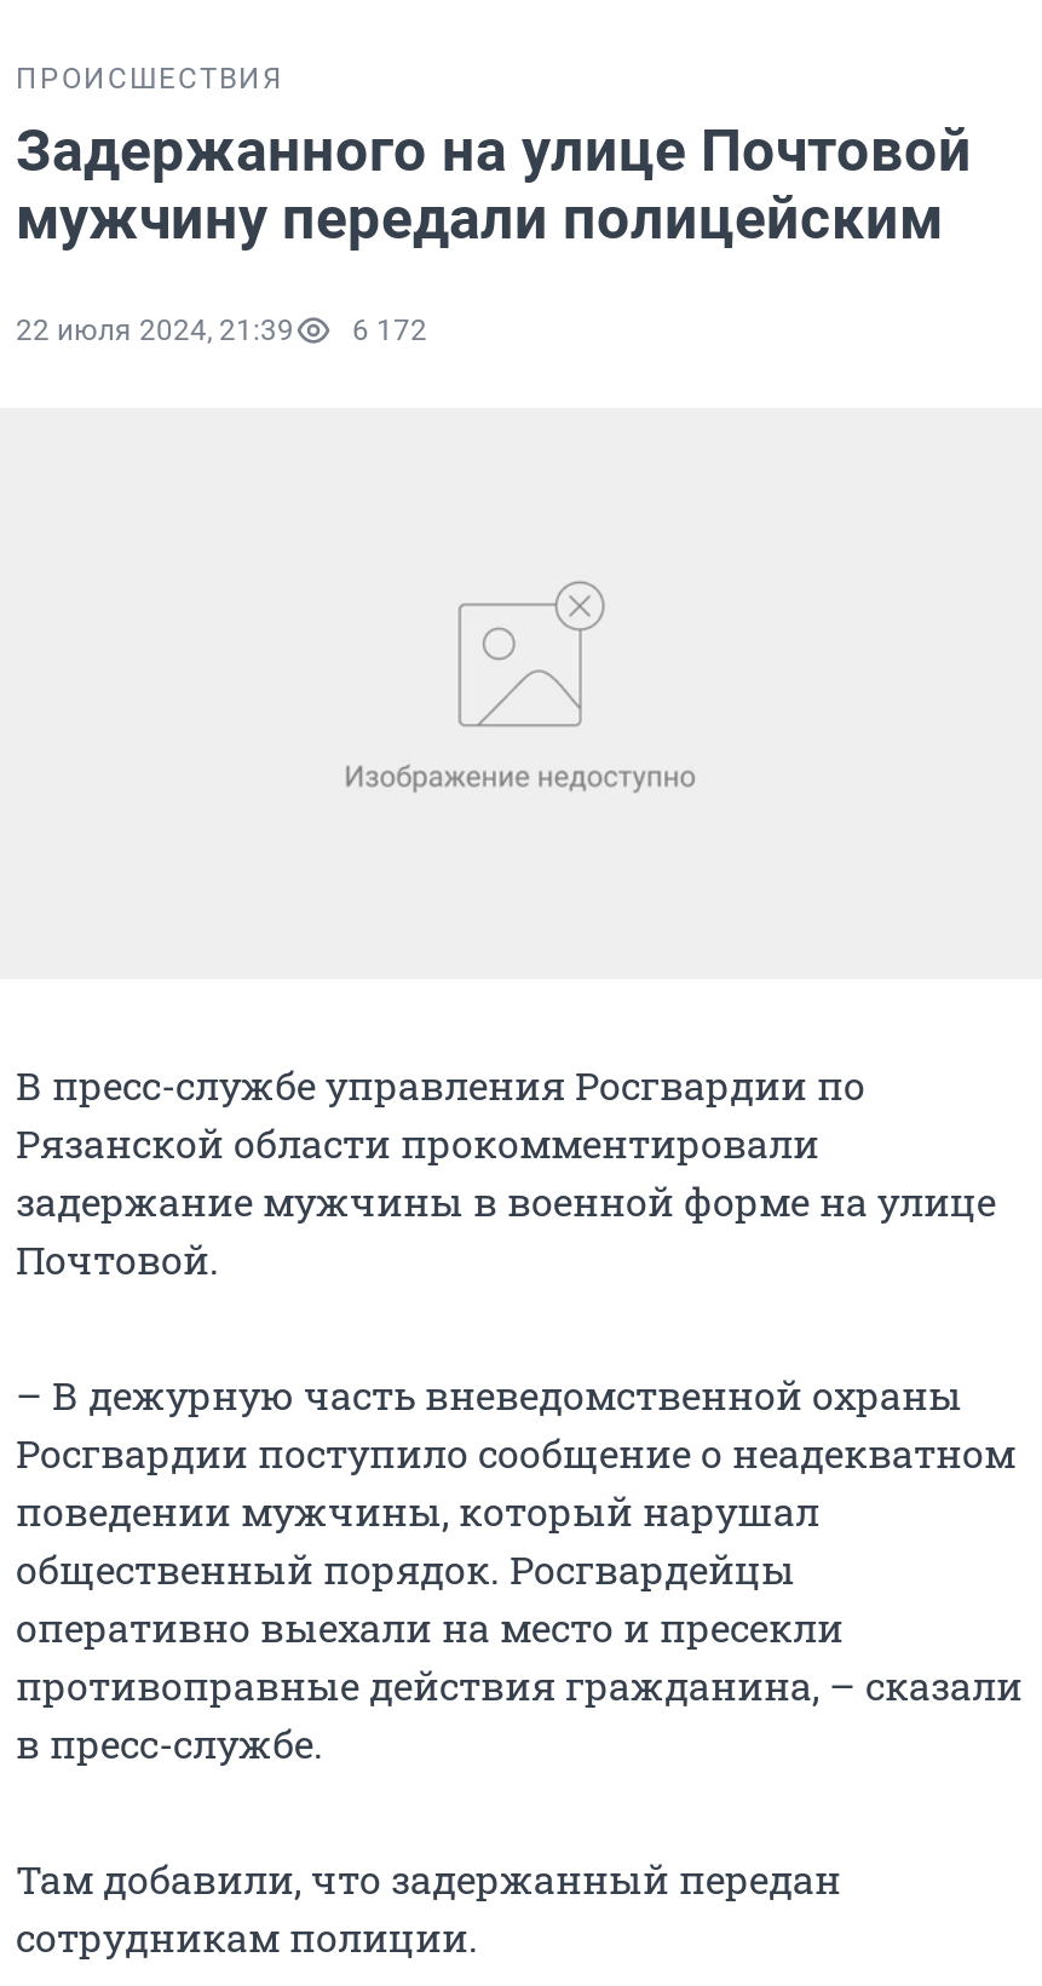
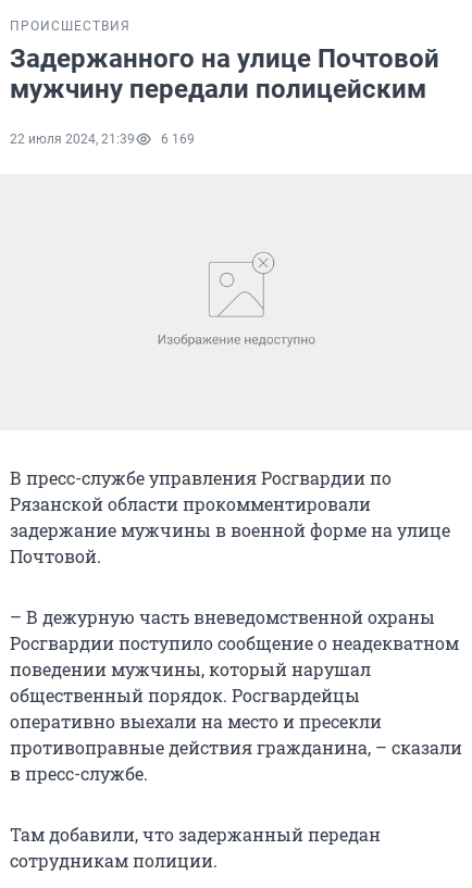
- 22 июля 2024, 21:39 6 172
+ 22 июля 2024, 21:39 6 169
